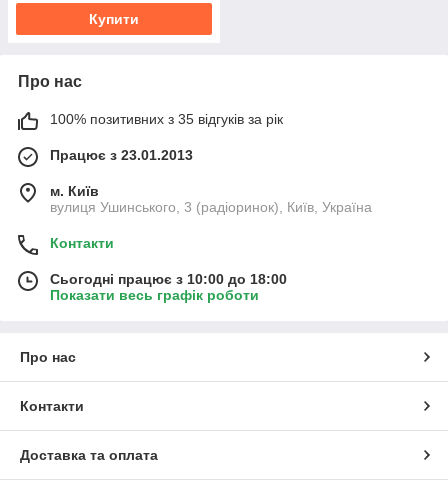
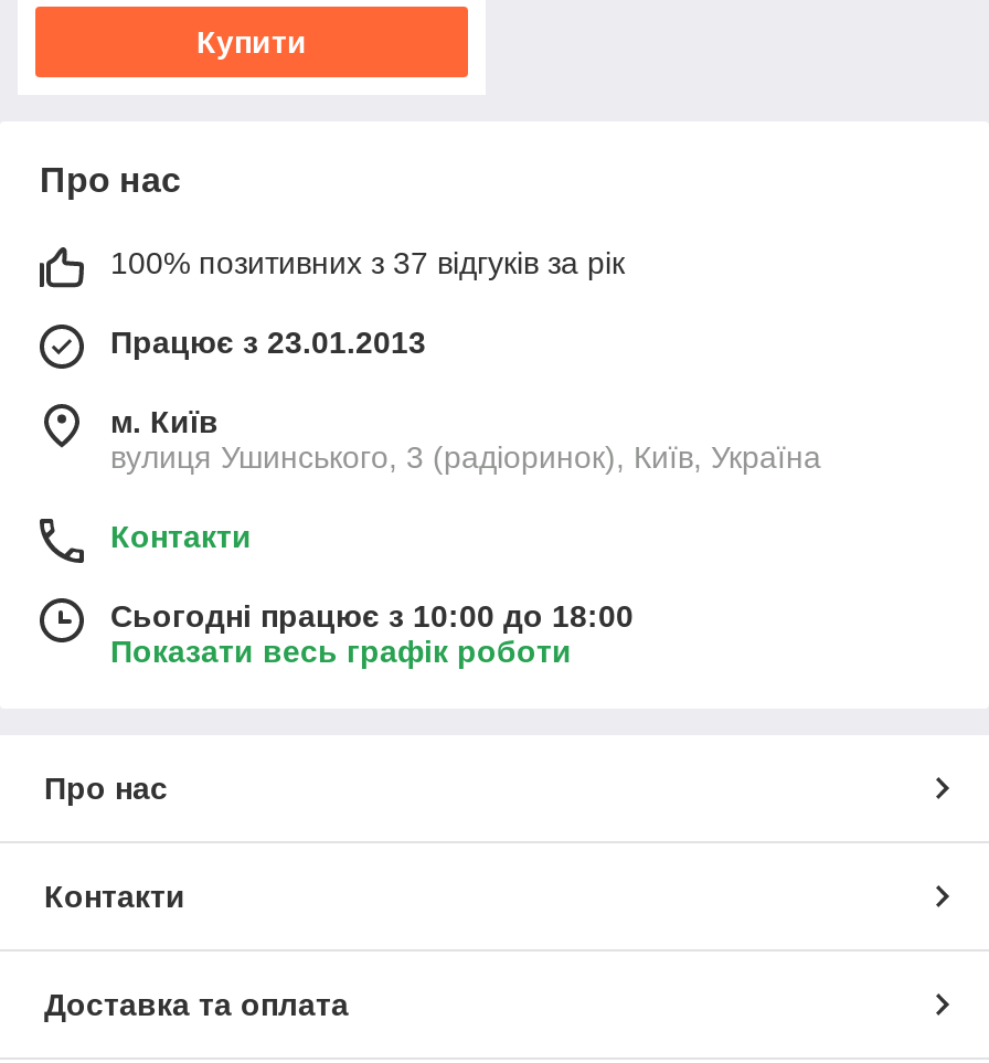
- 100% позитивних з 35 відгуків за рік
+ 100% позитивних з 37 відгуків за рік
